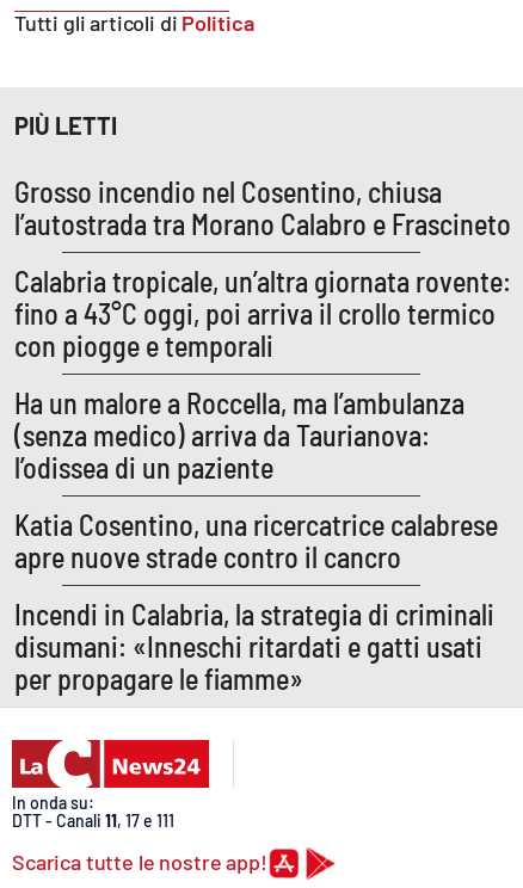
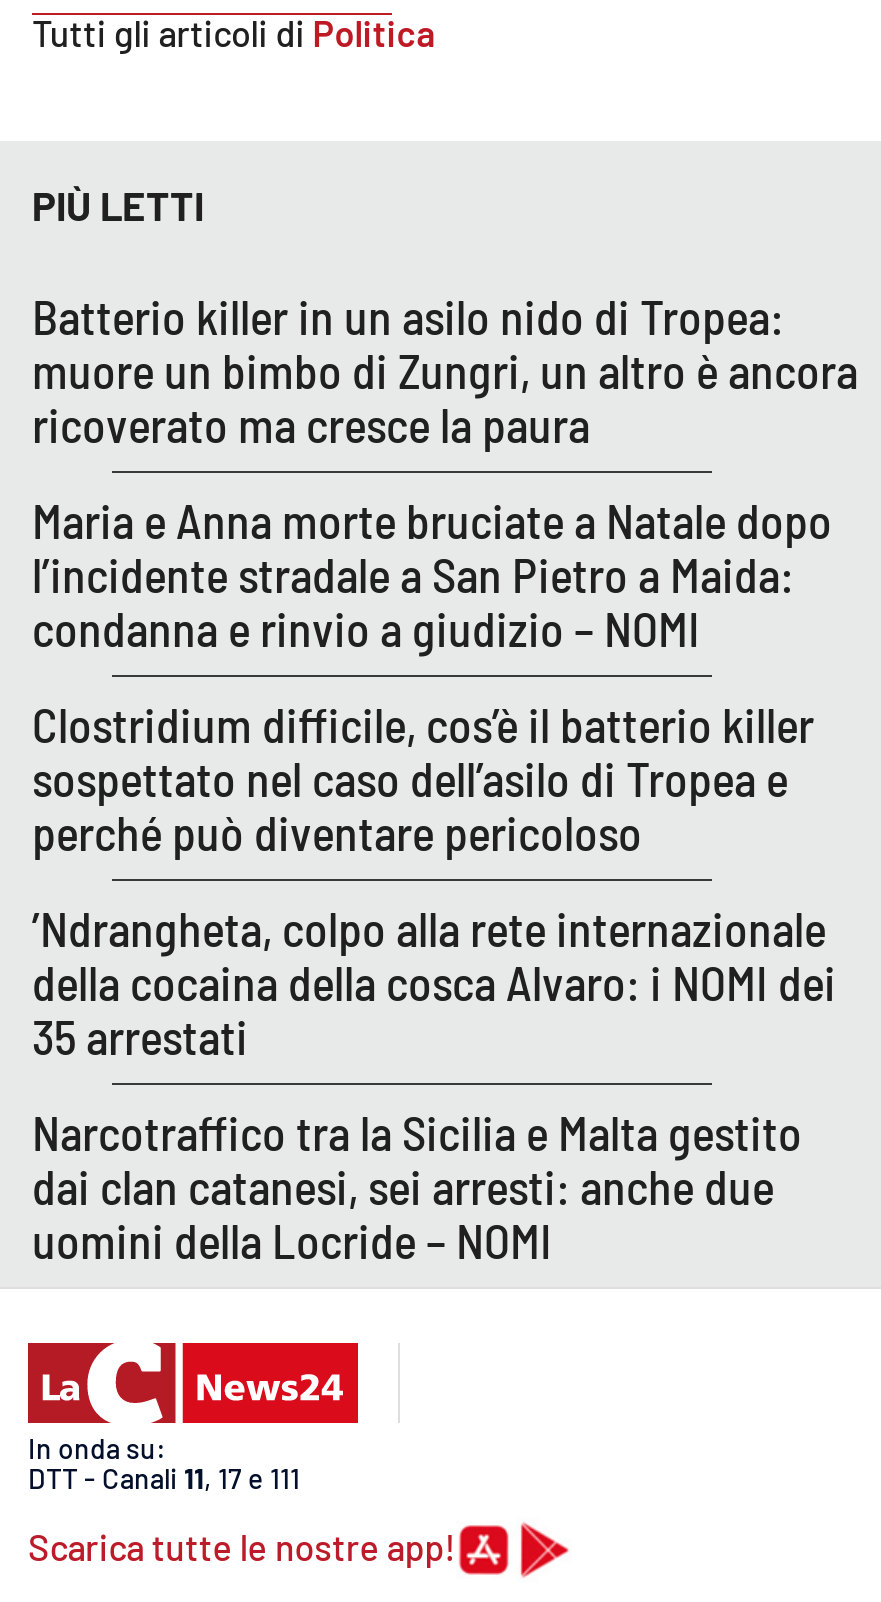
- Grosso incendio nel Cosentino, chiusa
- l’autostrada tra Morano Calabro e Frascineto
+ Batterio killer in un asilo nido di Tropea:
+ muore un bimbo di Zungri, un altro è ancora
+ ricoverato ma cresce la paura

- Calabria tropicale, un’altra giornata rovente:
- fino a 43°C oggi, poi arriva il crollo termico
- con piogge e temporali
+ Maria e Anna morte bruciate a Natale dopo
+ l’incidente stradale a San Pietro a Maida:
+ condanna e rinvio a giudizio – NOMI

- Ha un malore a Roccella, ma l’ambulanza
- (senza medico) arriva da Taurianova:
- l’odissea di un paziente
+ Clostridium difficile, cos’è il batterio killer
+ sospettato nel caso dell’asilo di Tropea e
+ perché può diventare pericoloso

- Katia Cosentino, una ricercatrice calabrese
- apre nuove strade contro il cancro
+ ’Ndrangheta, colpo alla rete internazionale
+ della cocaina della cosca Alvaro: i NOMI dei
+ 35 arrestati

- Incendi in Calabria, la strategia di criminali
- disumani: «Inneschi ritardati e gatti usati
- per propagare le fiamme»
+ Narcotraffico tra la Sicilia e Malta gestito
+ dai clan catanesi, sei arresti: anche due
+ uomini della Locride – NOMI
